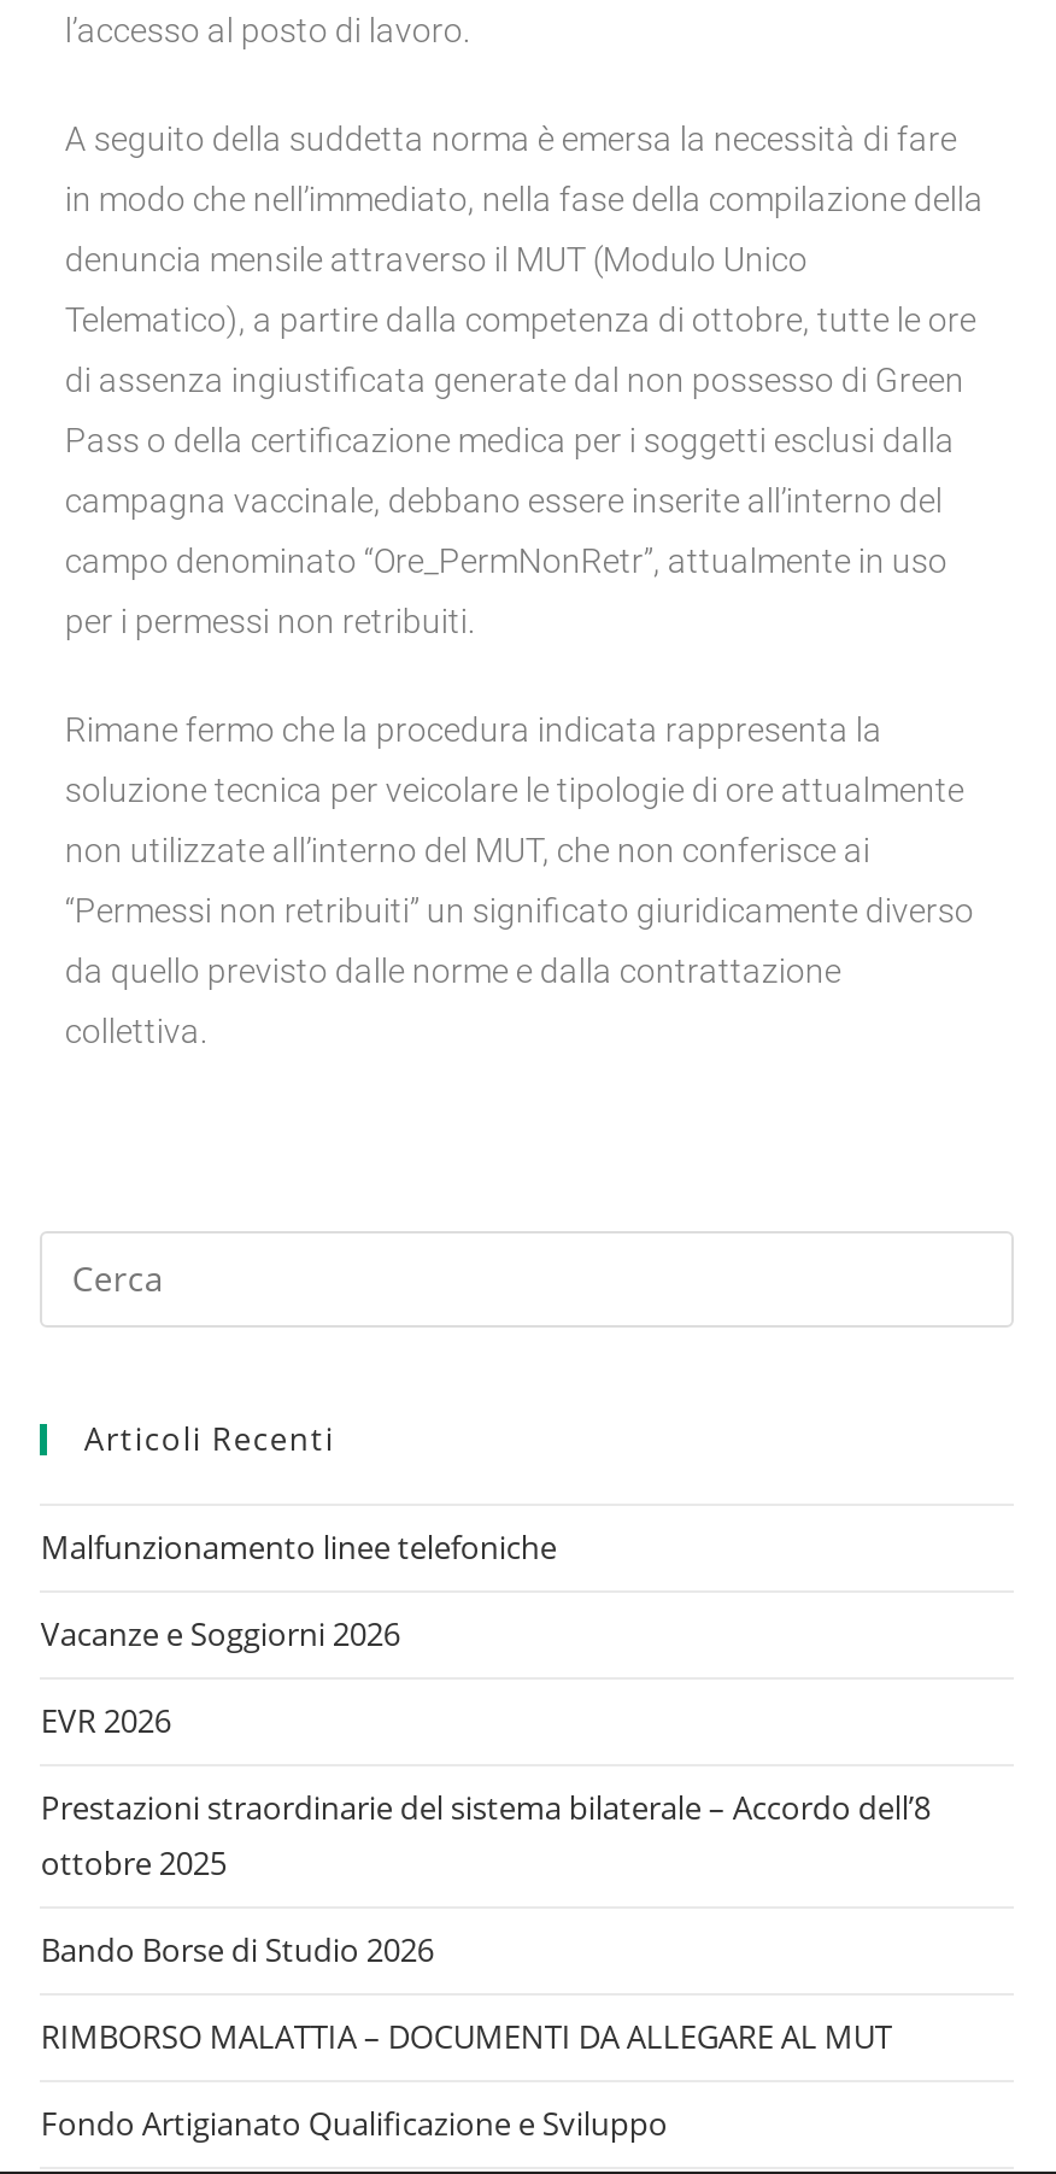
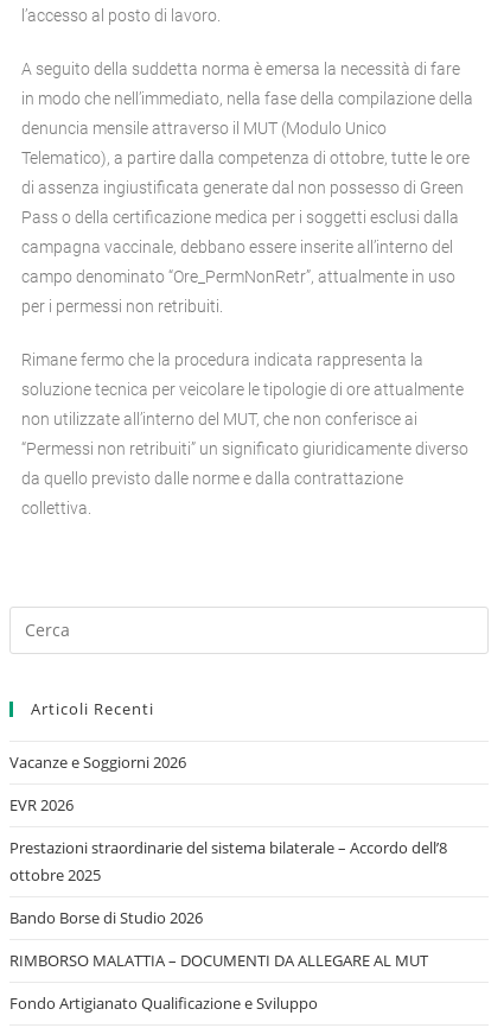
- Malfunzionamento linee telefoniche
